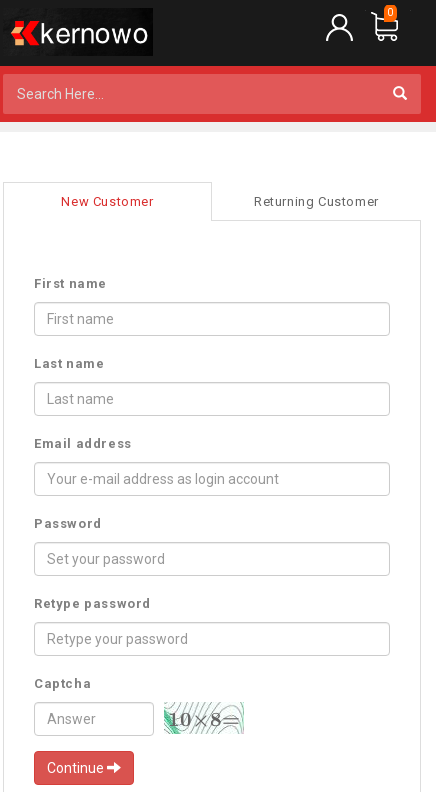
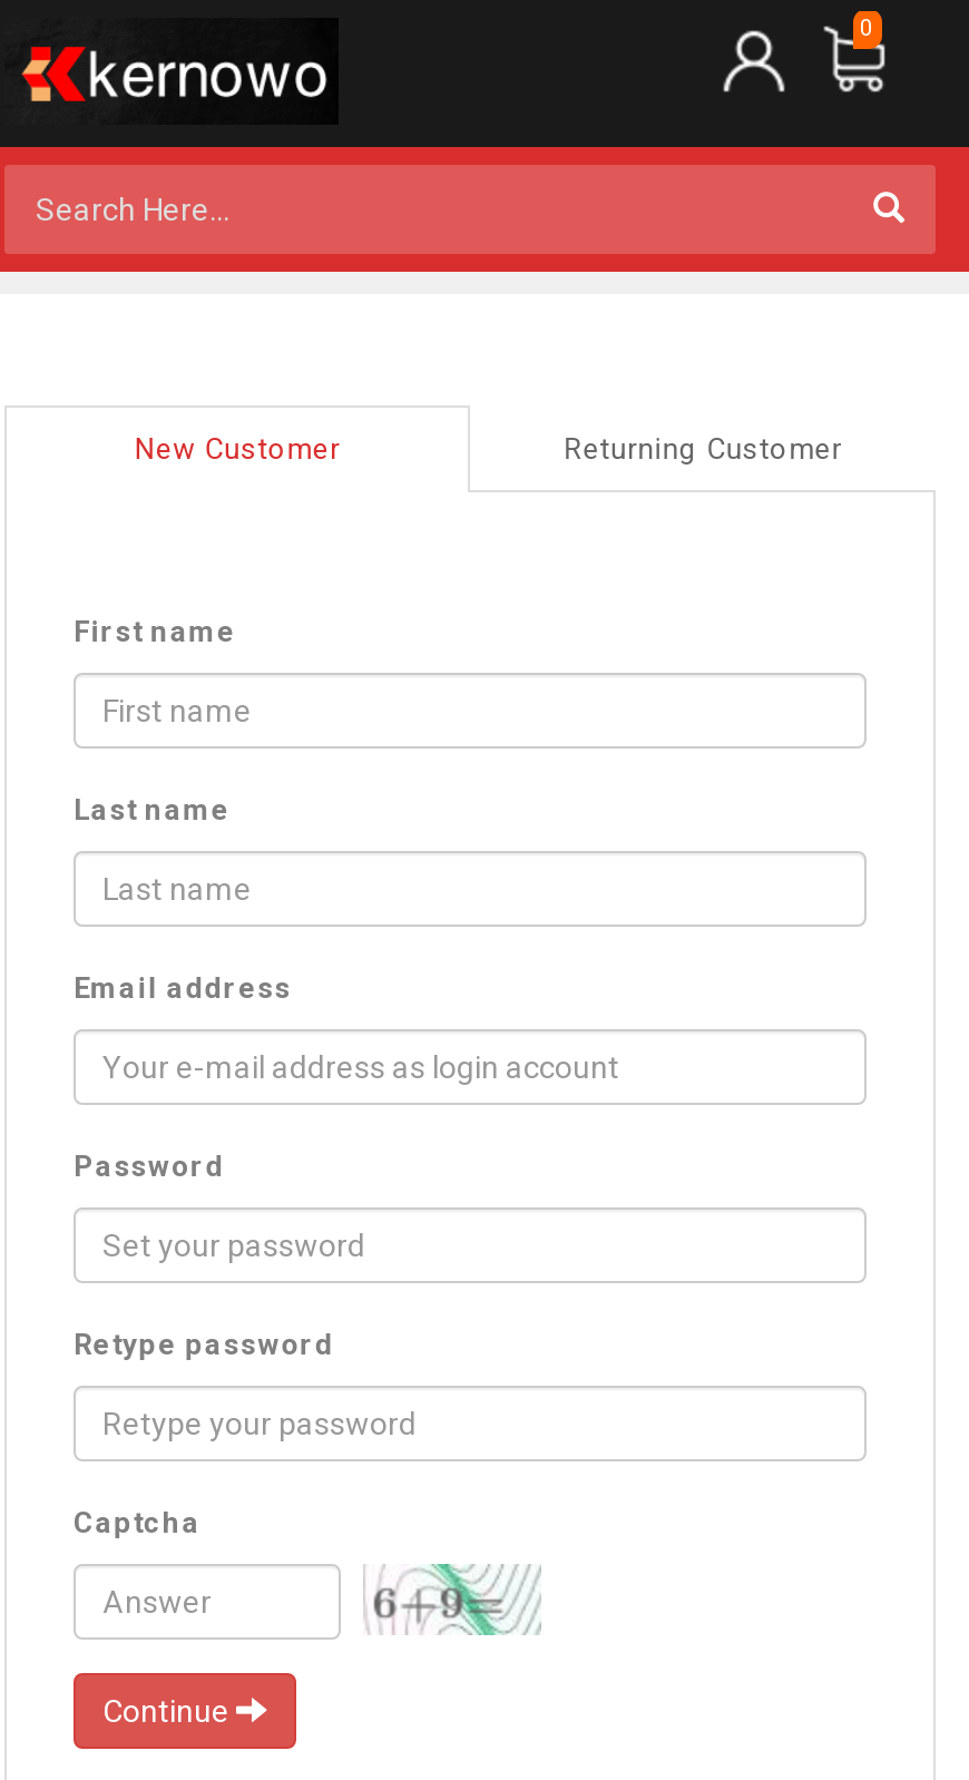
- [image]
+ [image]
